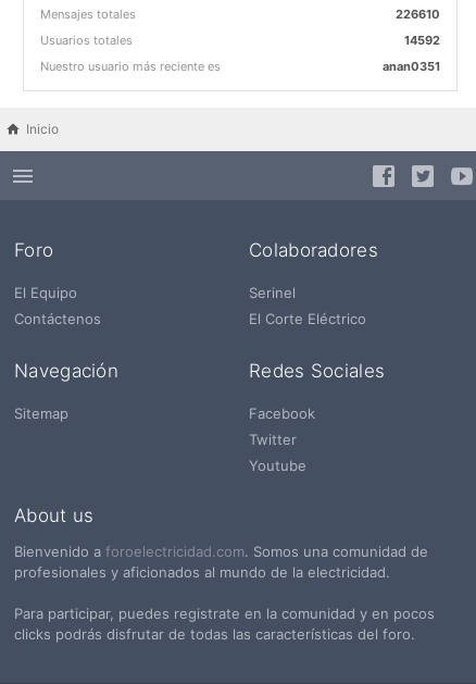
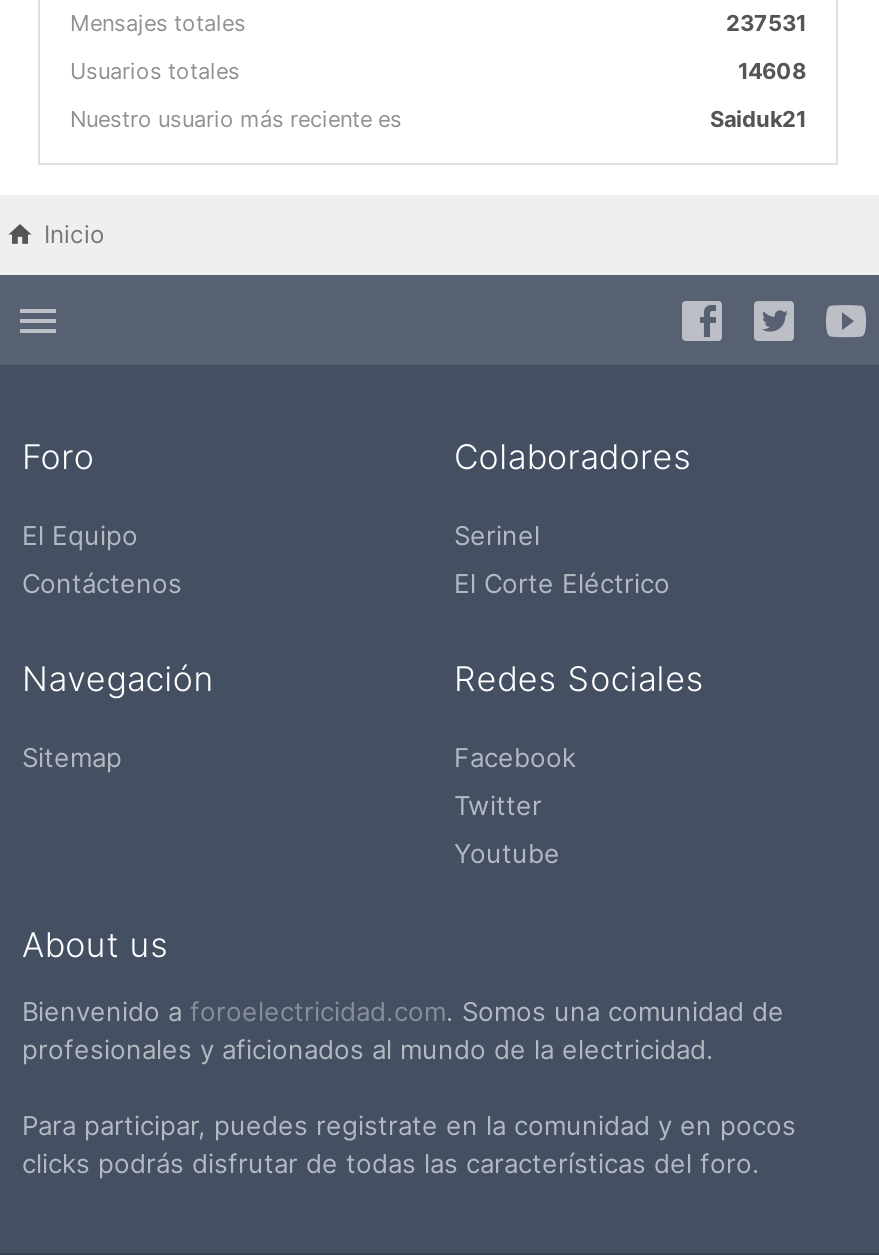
- 226610
+ 237531

- 14592
+ 14608

- anan0351
+ Saiduk21
